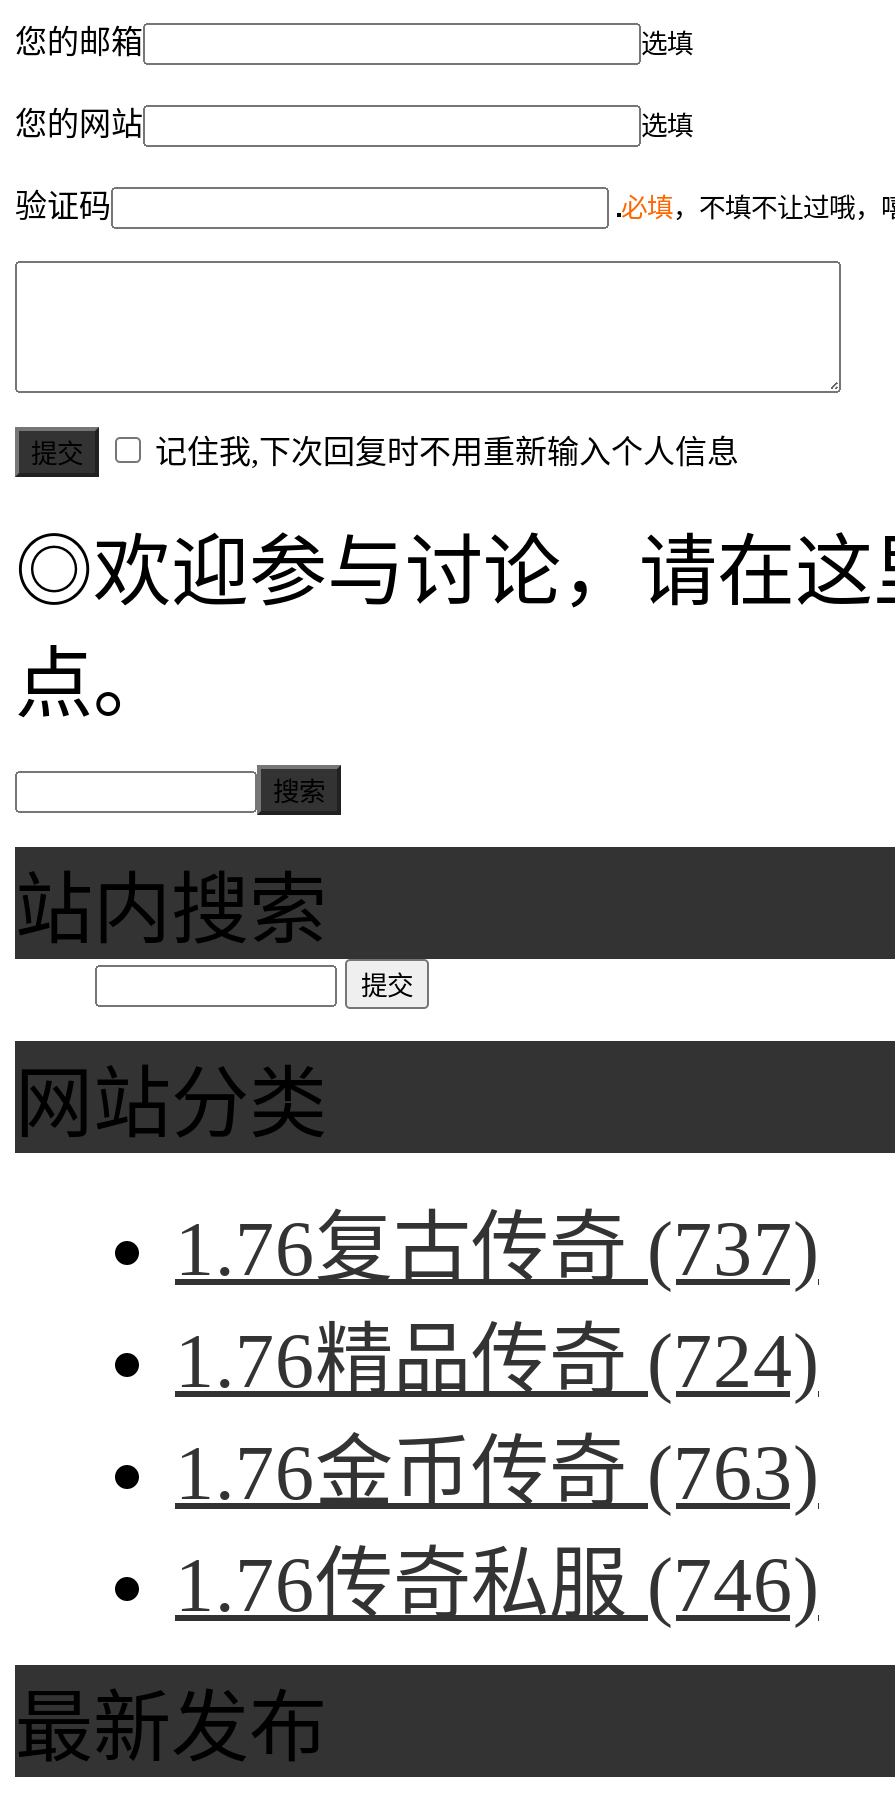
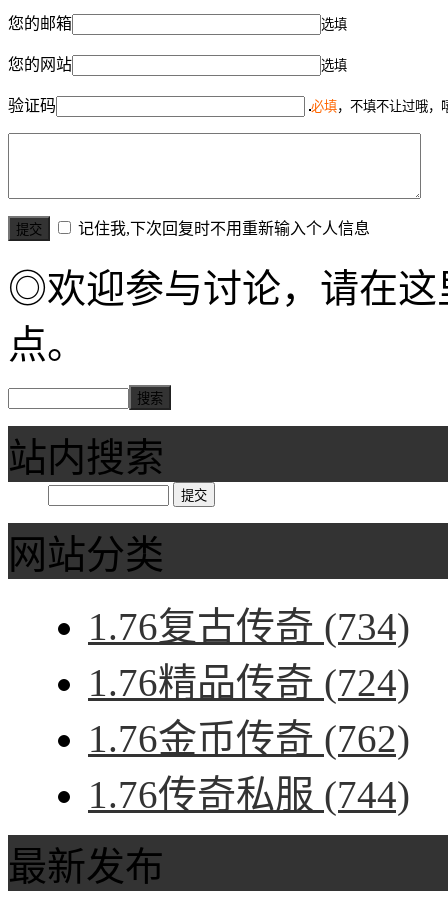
- 1.76复古传奇(737)
+ 1.76复古传奇(734)

- 1.76金币传奇(763)
+ 1.76金币传奇(762)

- 1.76传奇私服(746)
+ 1.76传奇私服(744)
